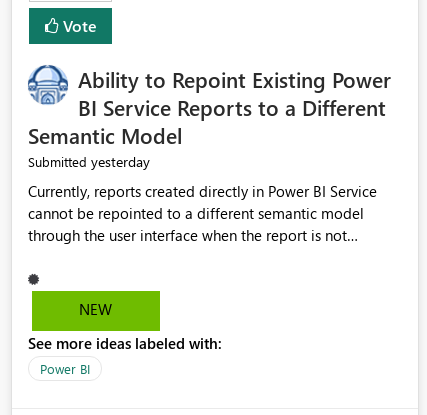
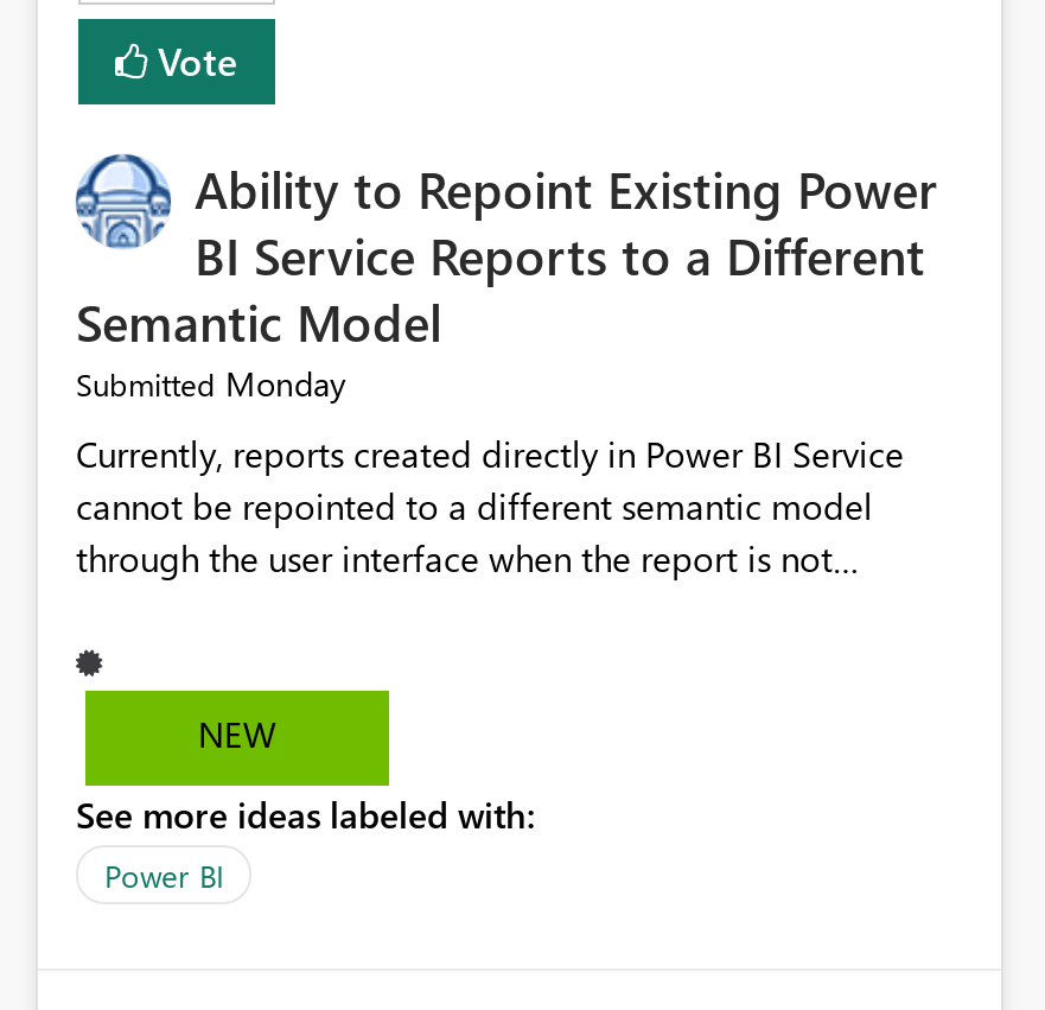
- Submitted yesterday
+ Submitted Monday
